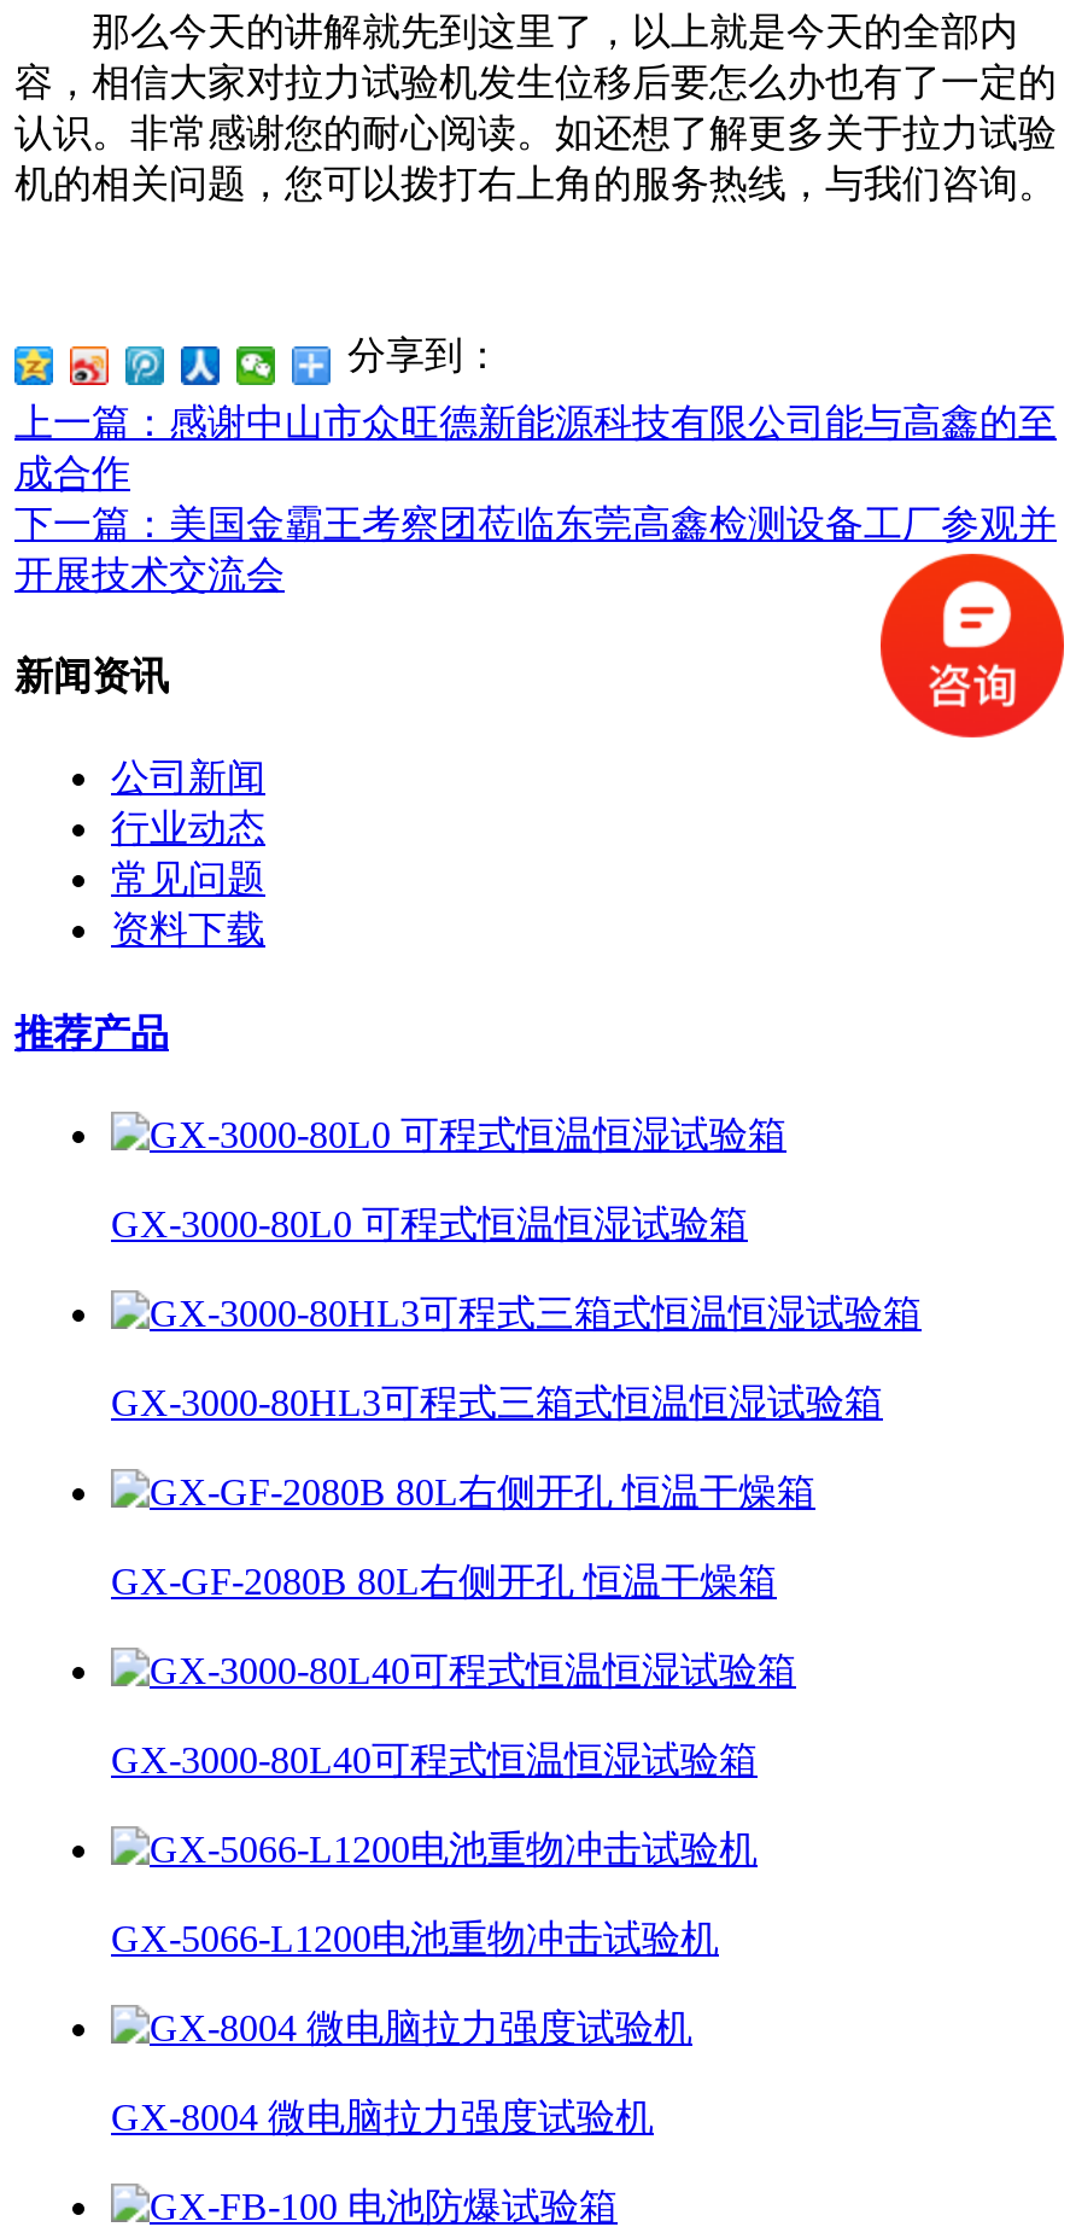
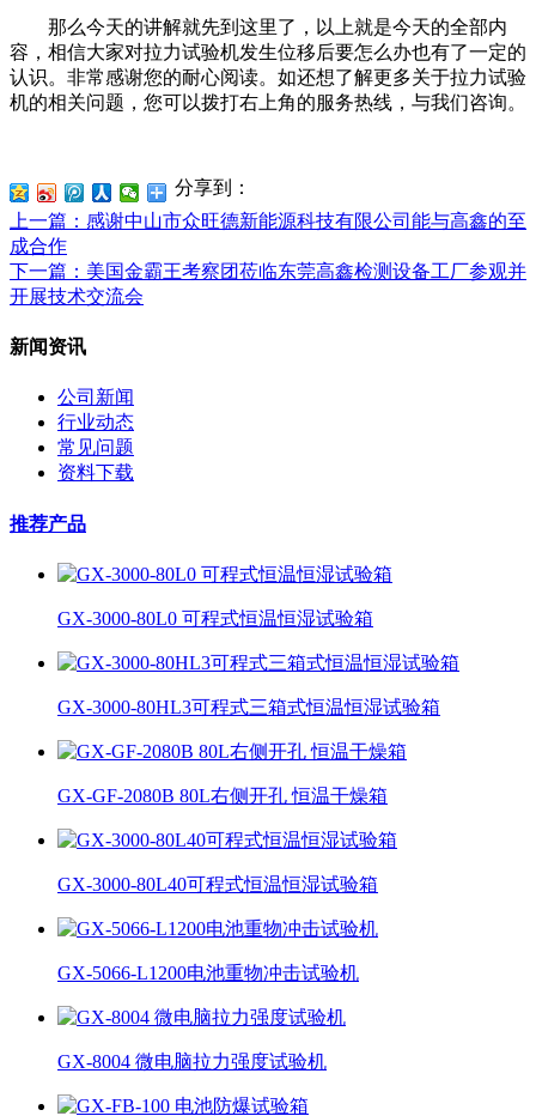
- [image]
